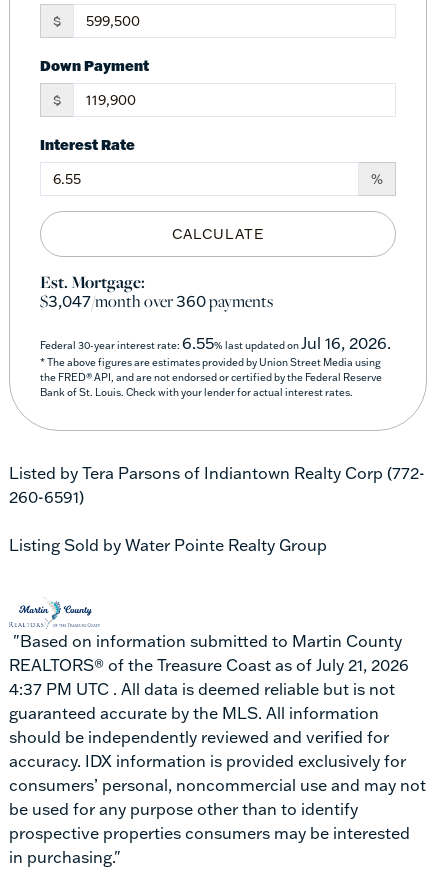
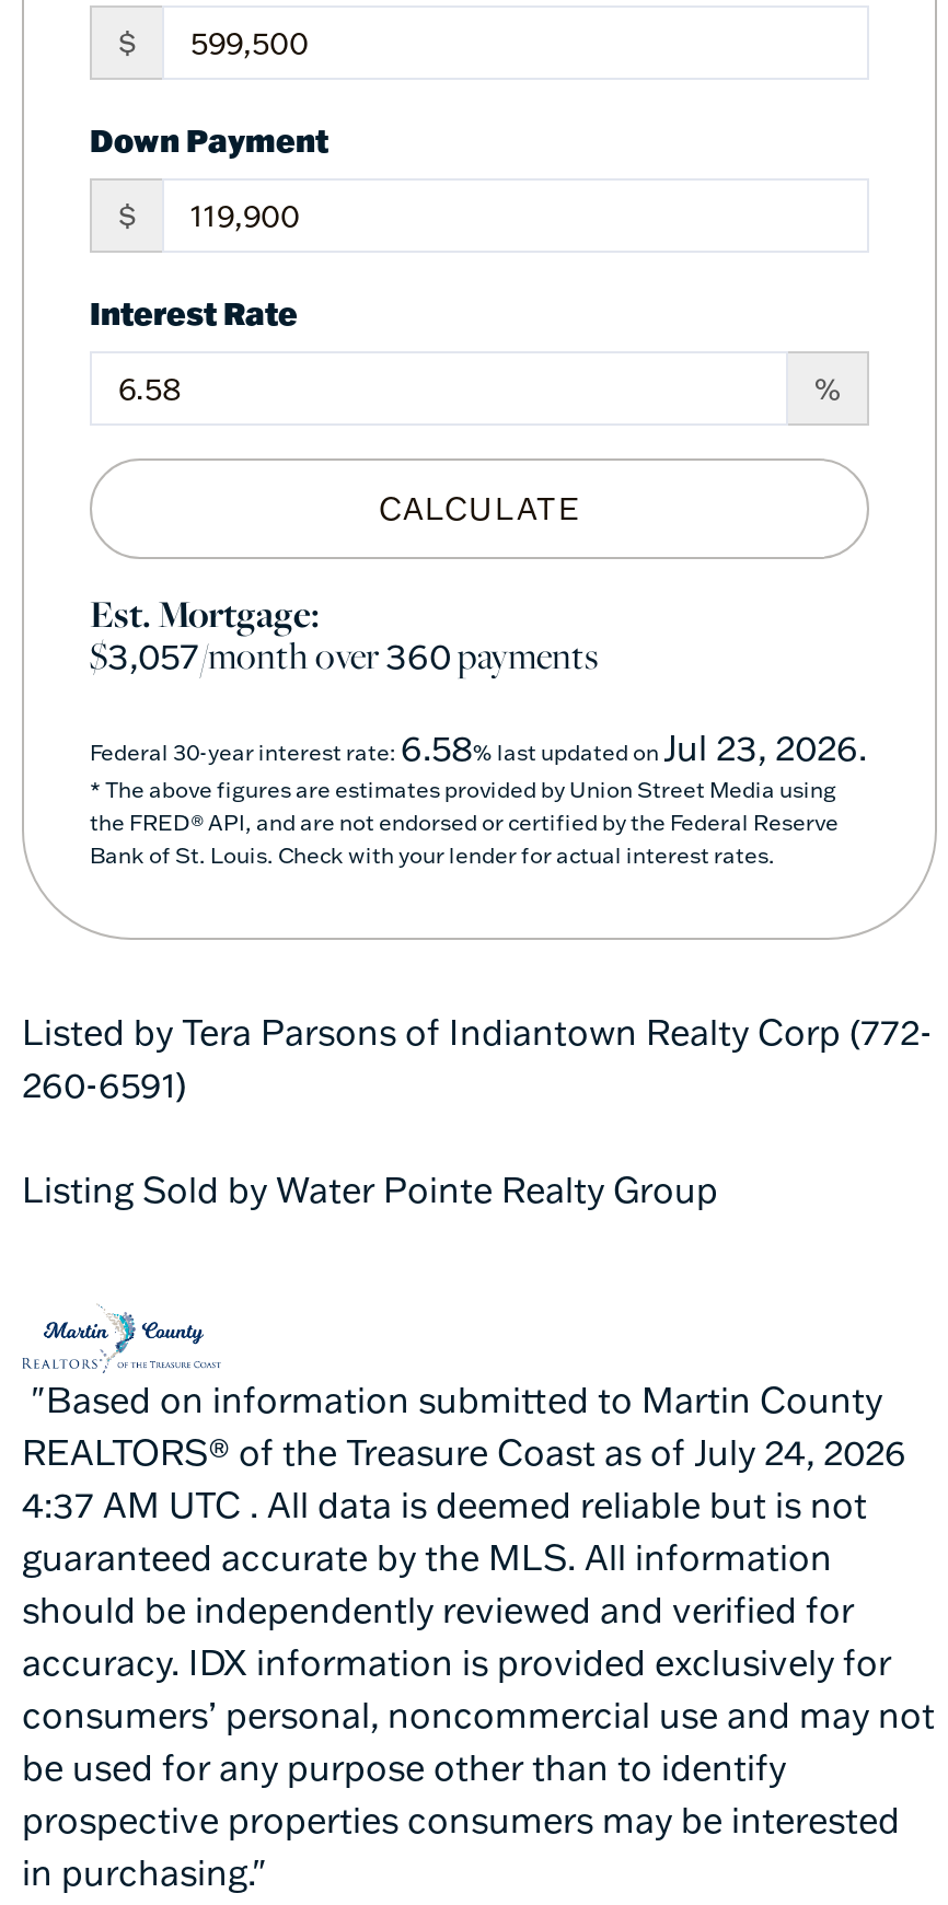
- $3,047/month over360payments
+ $3,057/month over360payments

- Federal 30-year interest rate: 6.55% last updated on Jul 16, 2026.
+ Federal 30-year interest rate: 6.58% last updated on Jul 23, 2026.

- REALTORS® of the Treasure Coast as of July 21, 2026
+ REALTORS® of the Treasure Coast as of July 24, 2026

- 4:37 PM UTC . All data is deemed reliable but is not
+ 4:37 AM UTC . All data is deemed reliable but is not
